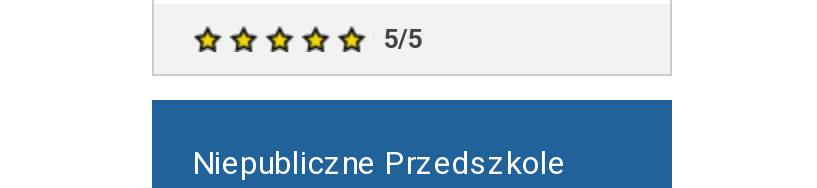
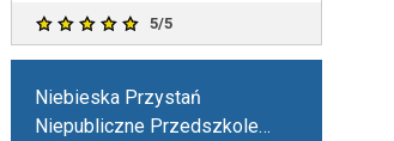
+ Niebieska Przystań
